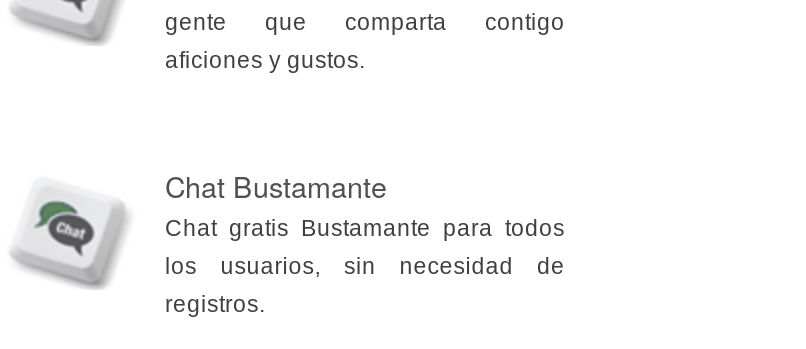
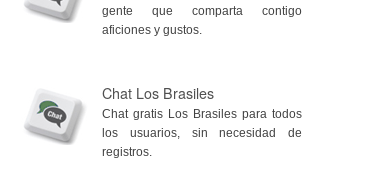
- Chat Bustamante
- Chat gratis Bustamante para todos
+ Chat Los Brasiles
+ Chat gratis Los Brasiles para todos
